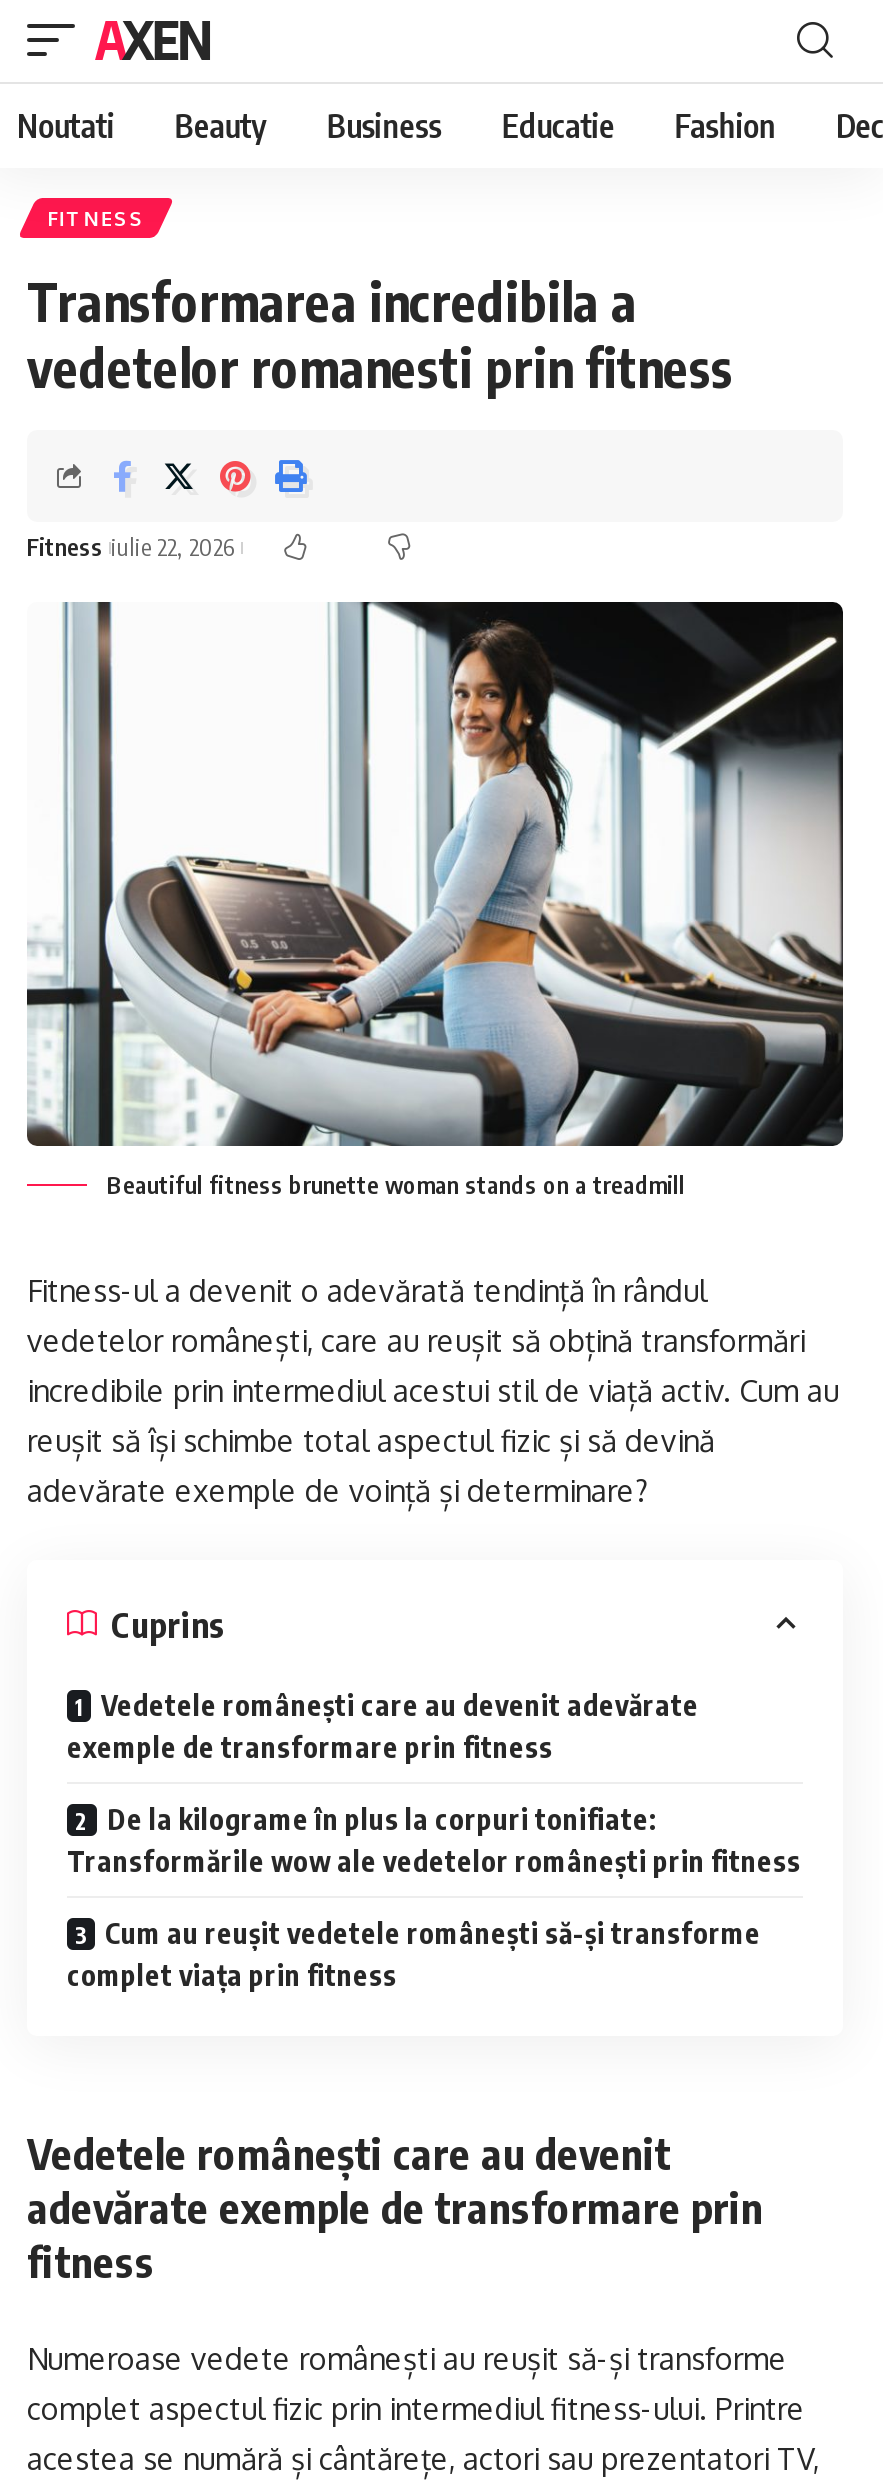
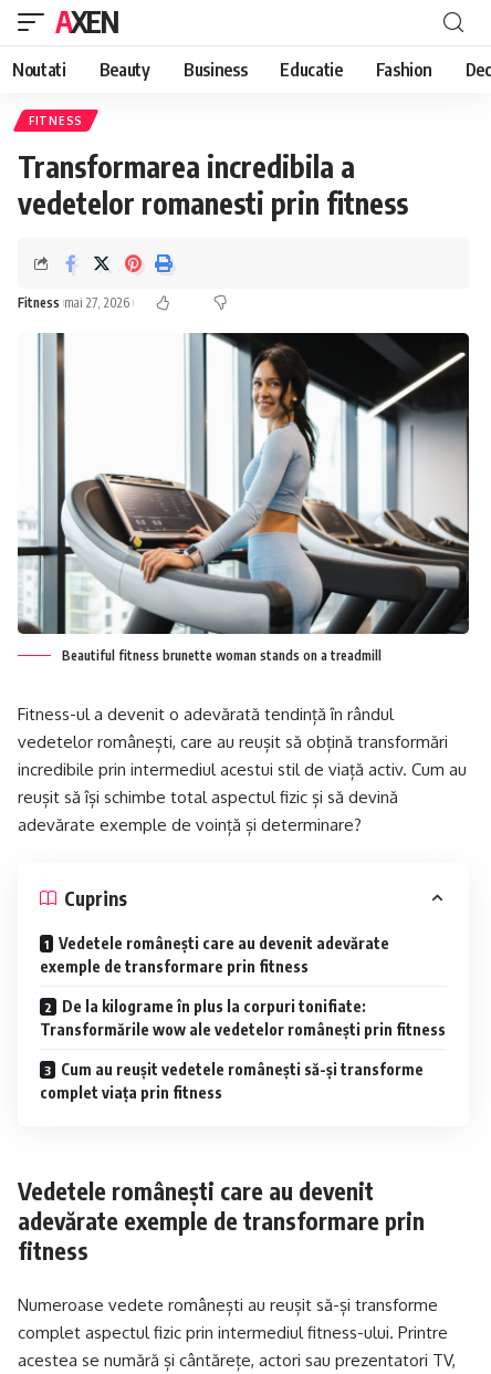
- Fitness iulie 22, 2026
+ Fitness mai 27, 2026
